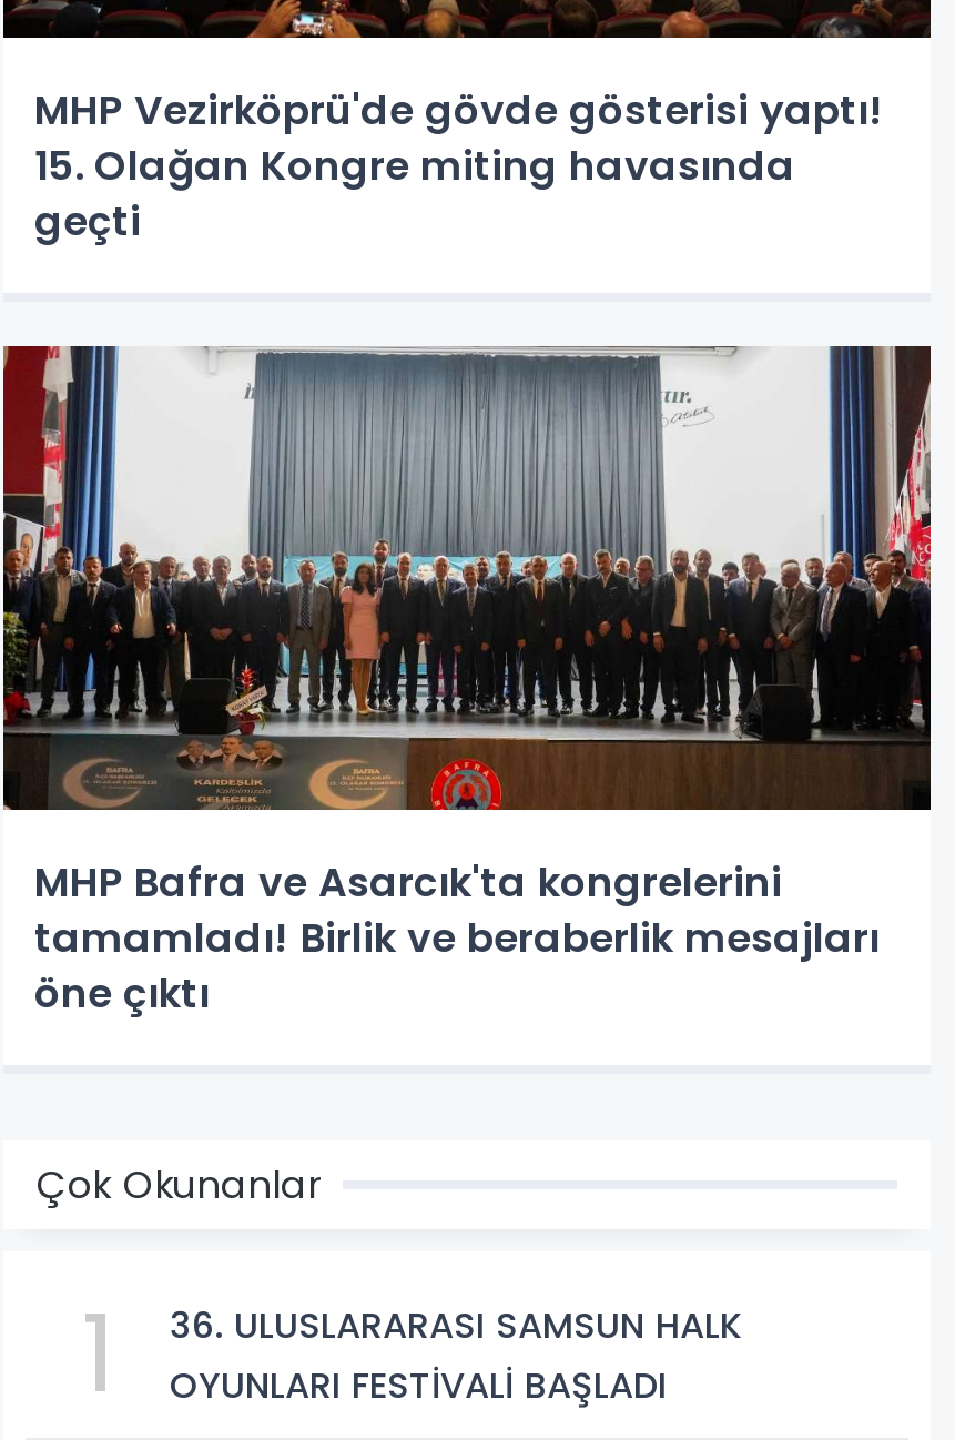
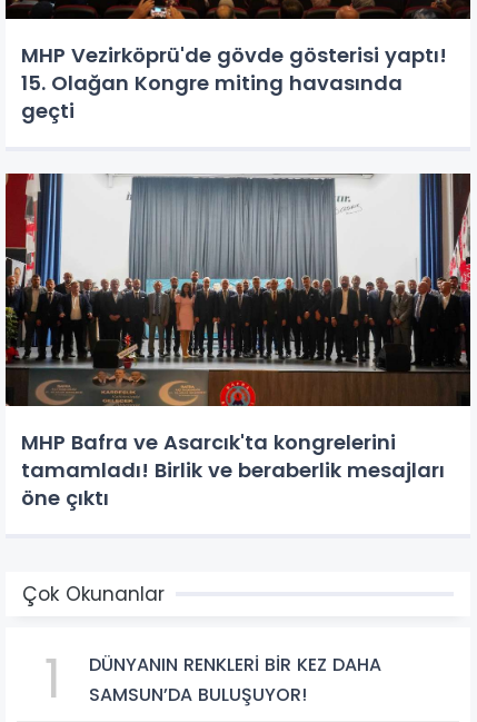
- 36. ULUSLARARASI SAMSUN HALK
- OYUNLARI FESTİVALİ BAŞLADI
+ DÜNYANIN RENKLERİ BİR KEZ DAHA
+ SAMSUN’DA BULUŞUYOR!
